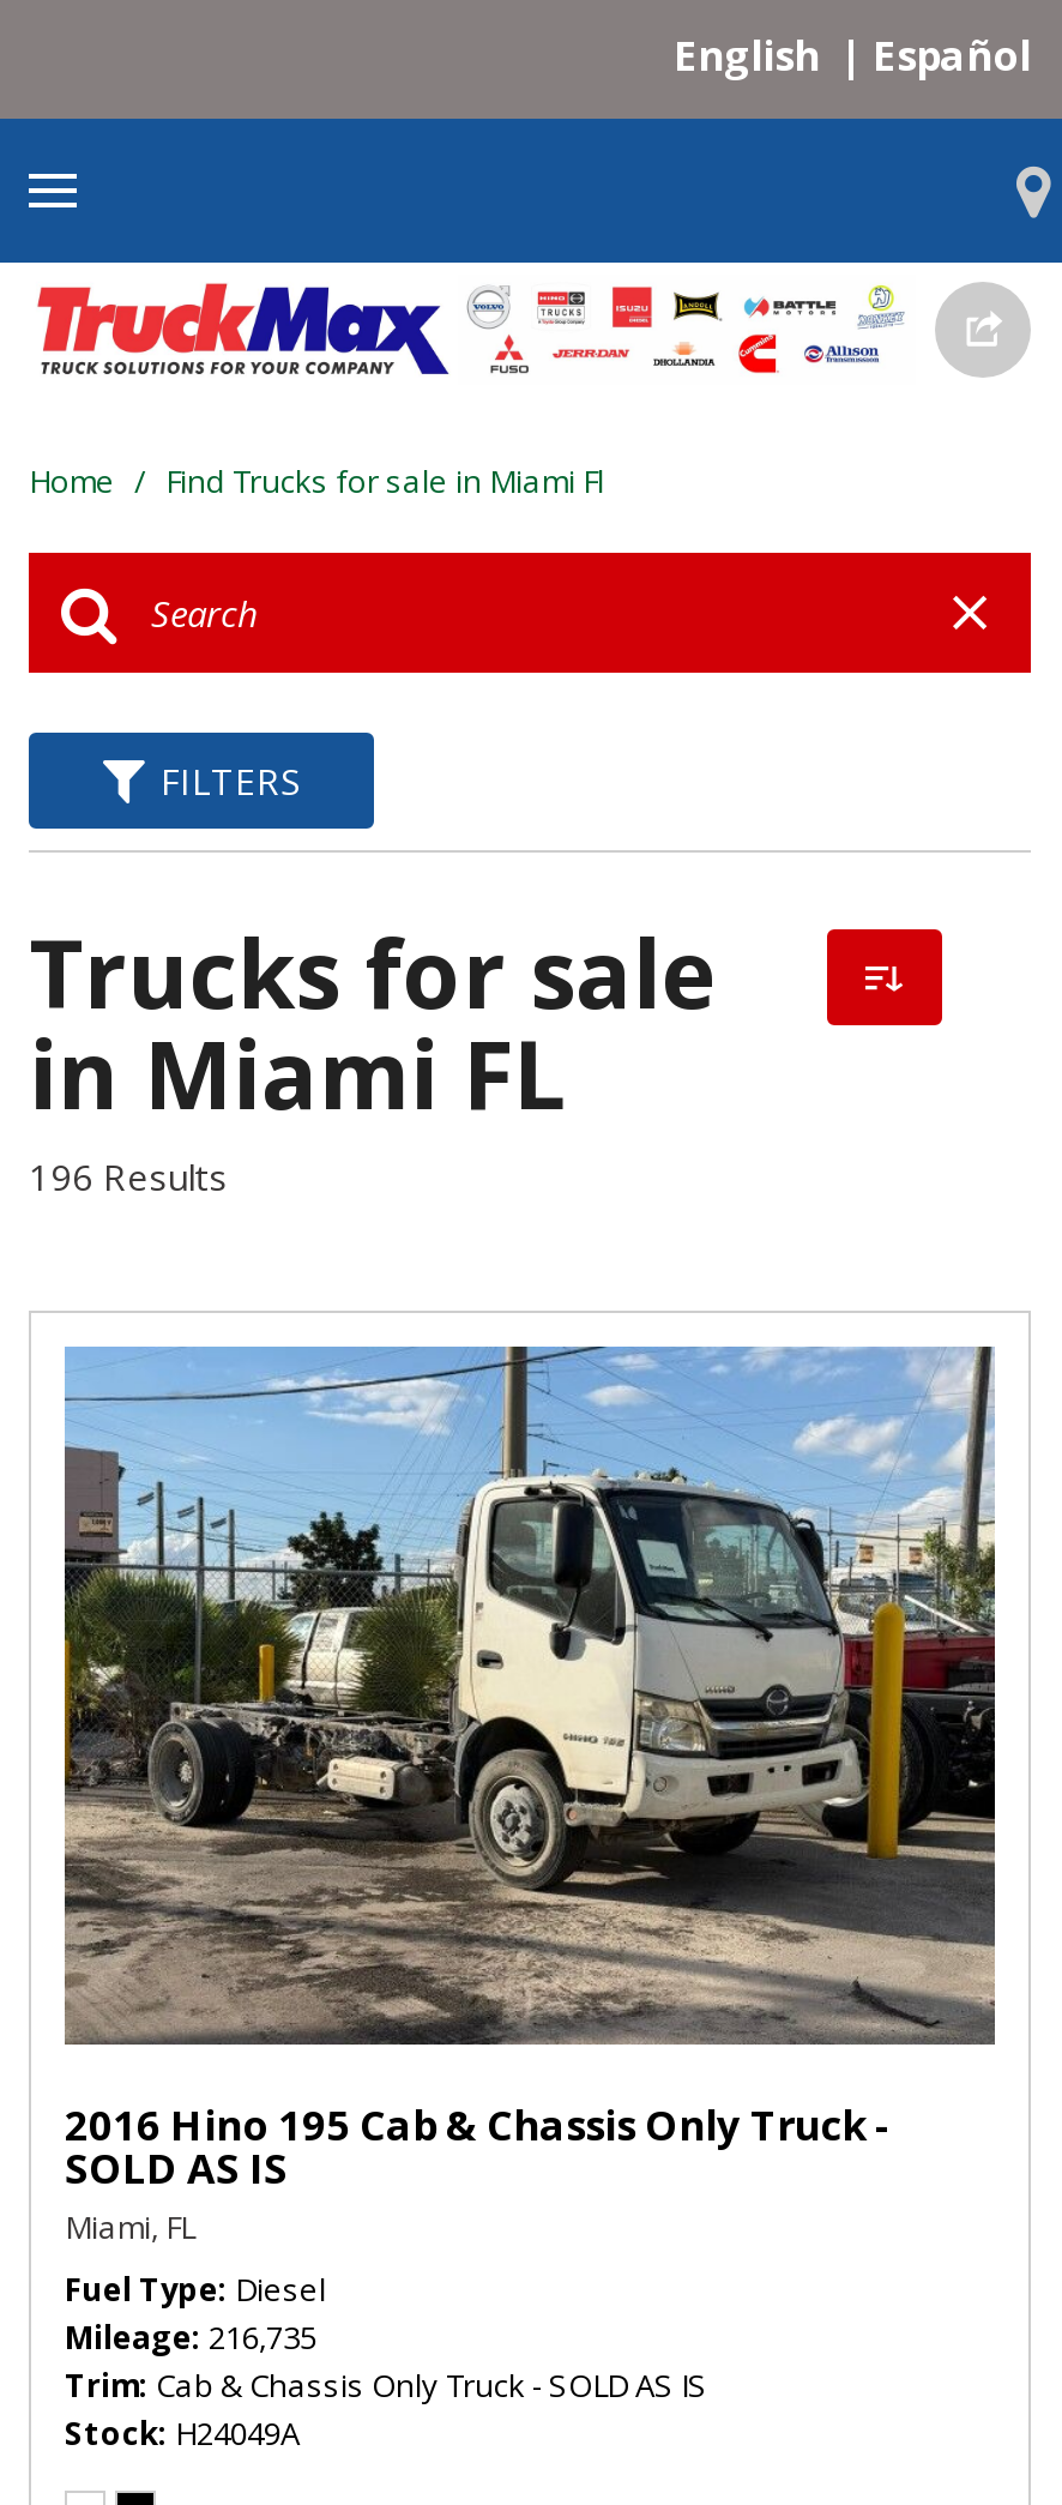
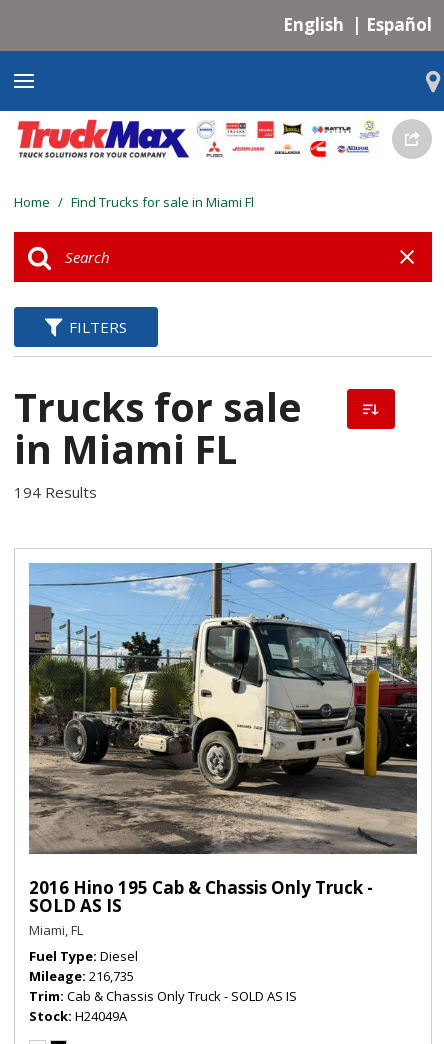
- 196 Results
+ 194 Results
